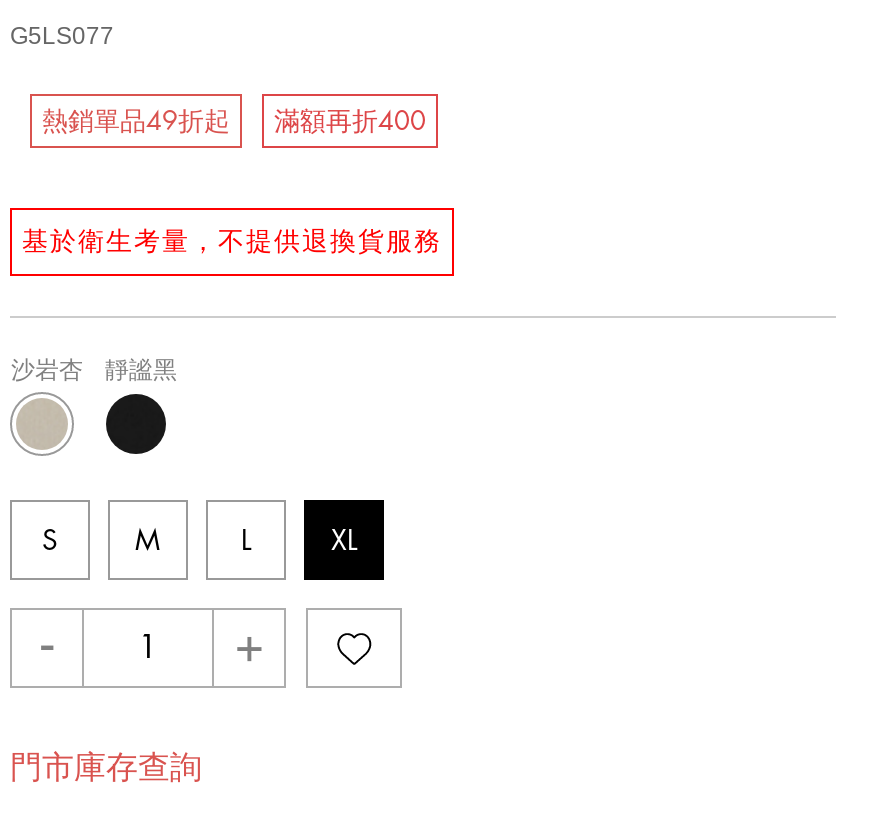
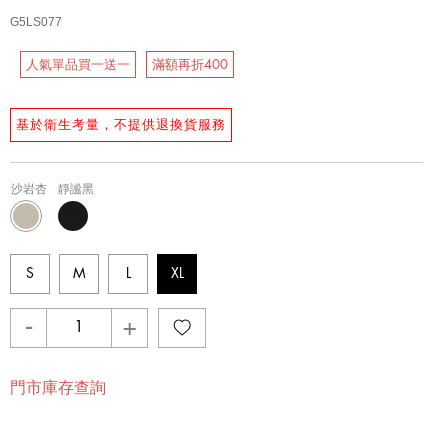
- 熱銷單品49折起
+ 人氣單品買一送一
